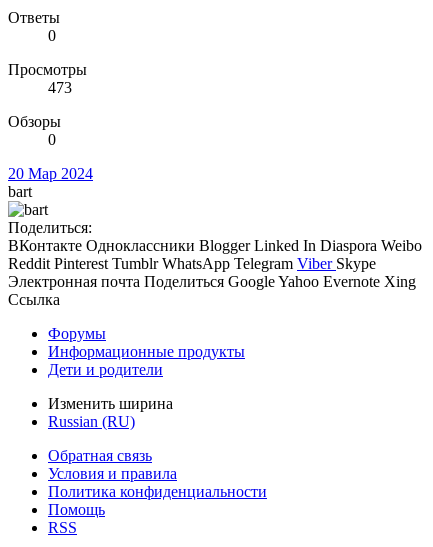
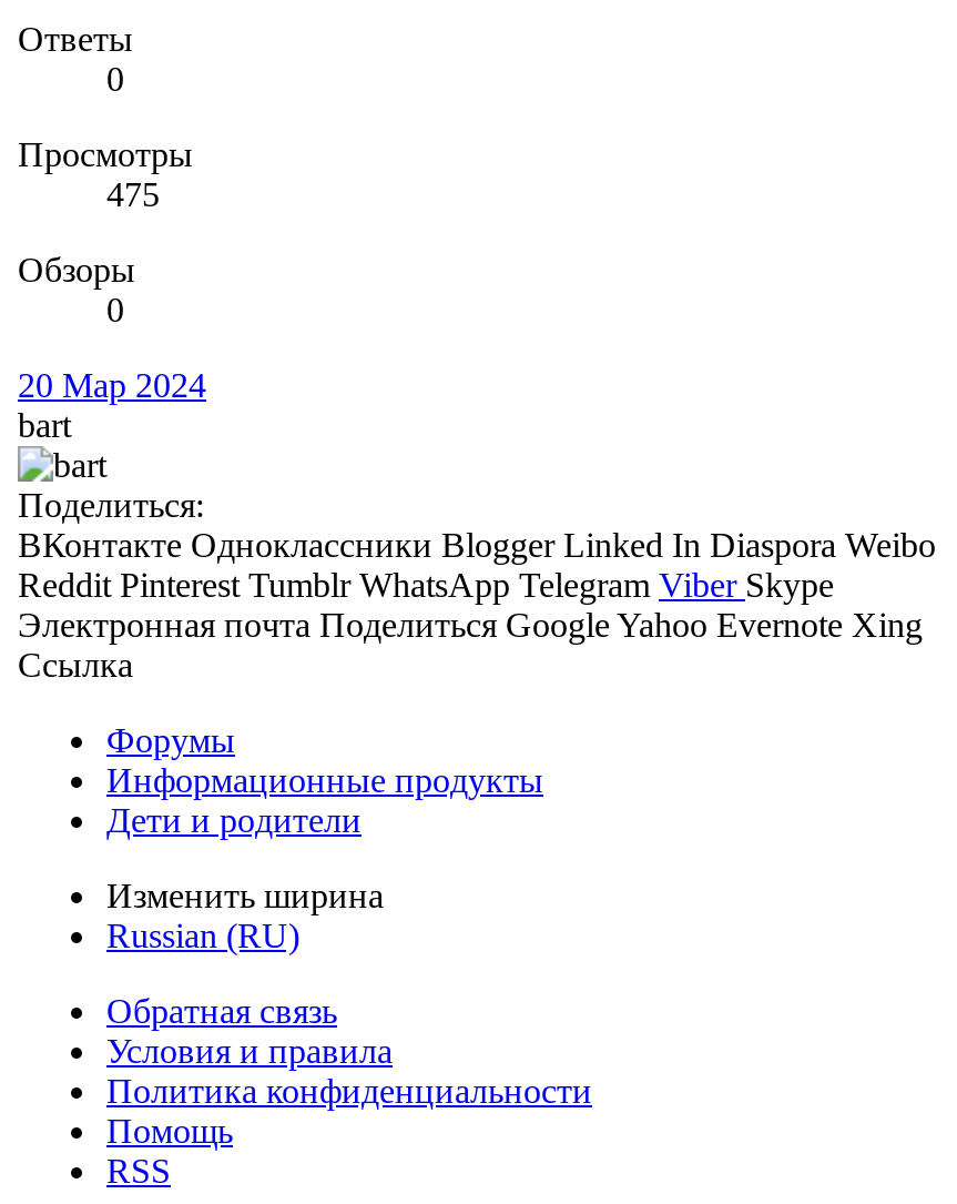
- 473
+ 475
